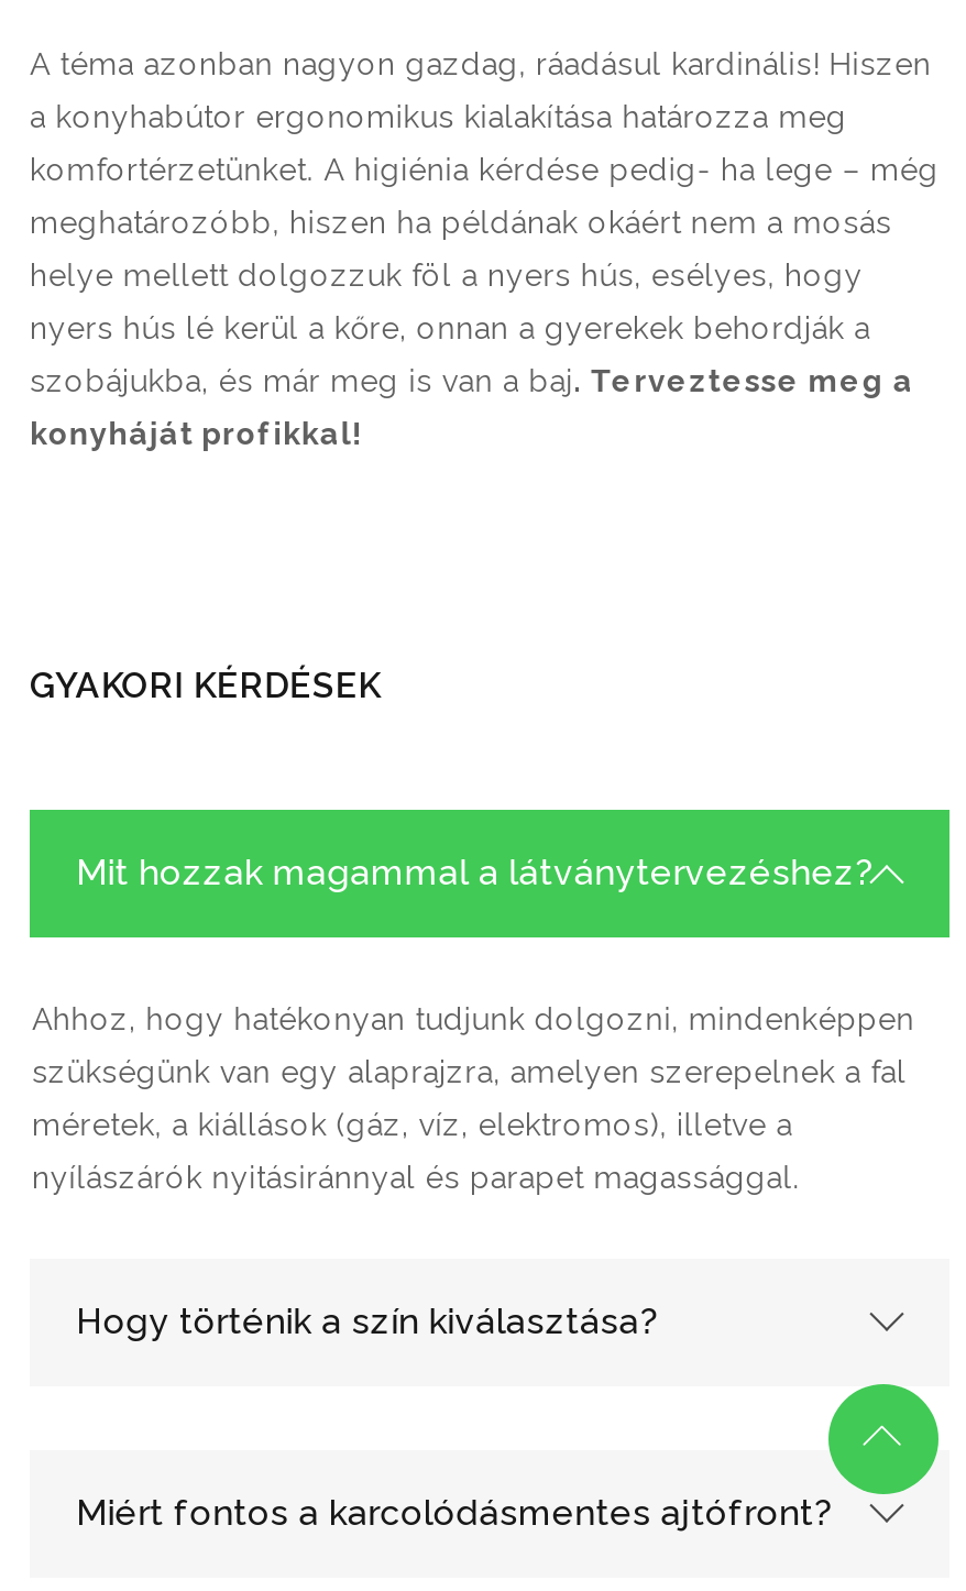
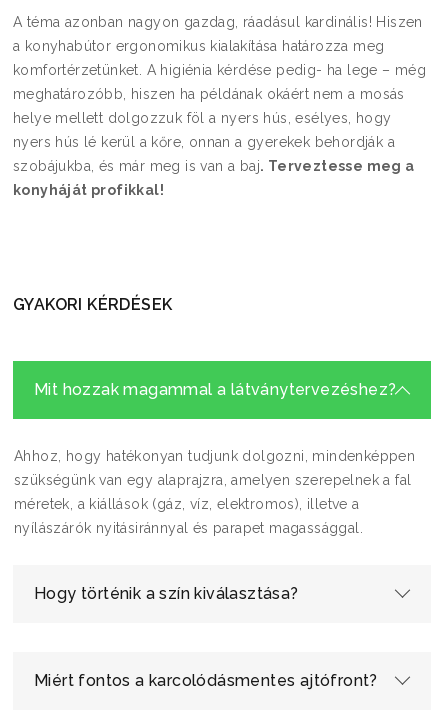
- [image]
